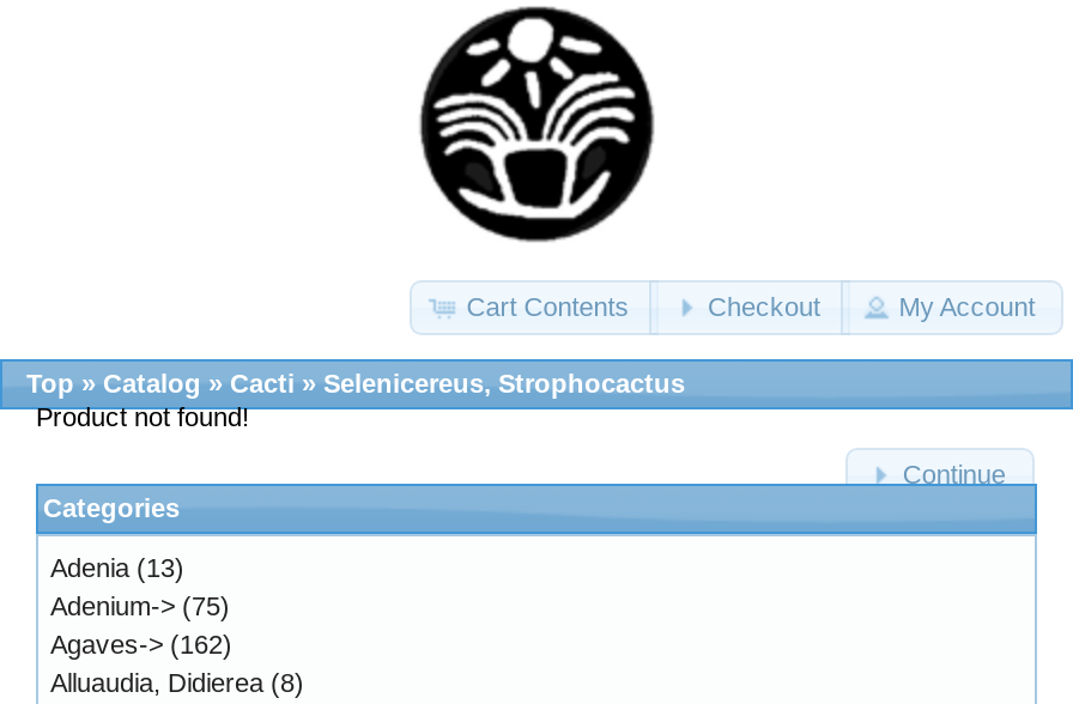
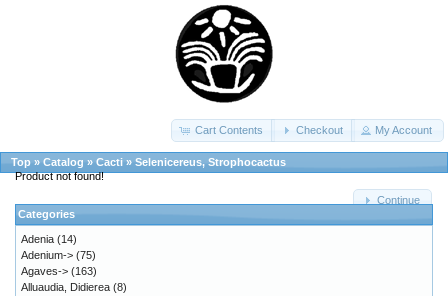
- Adenia (13)
+ Adenia (14)

- Agaves-> (162)
+ Agaves-> (163)
